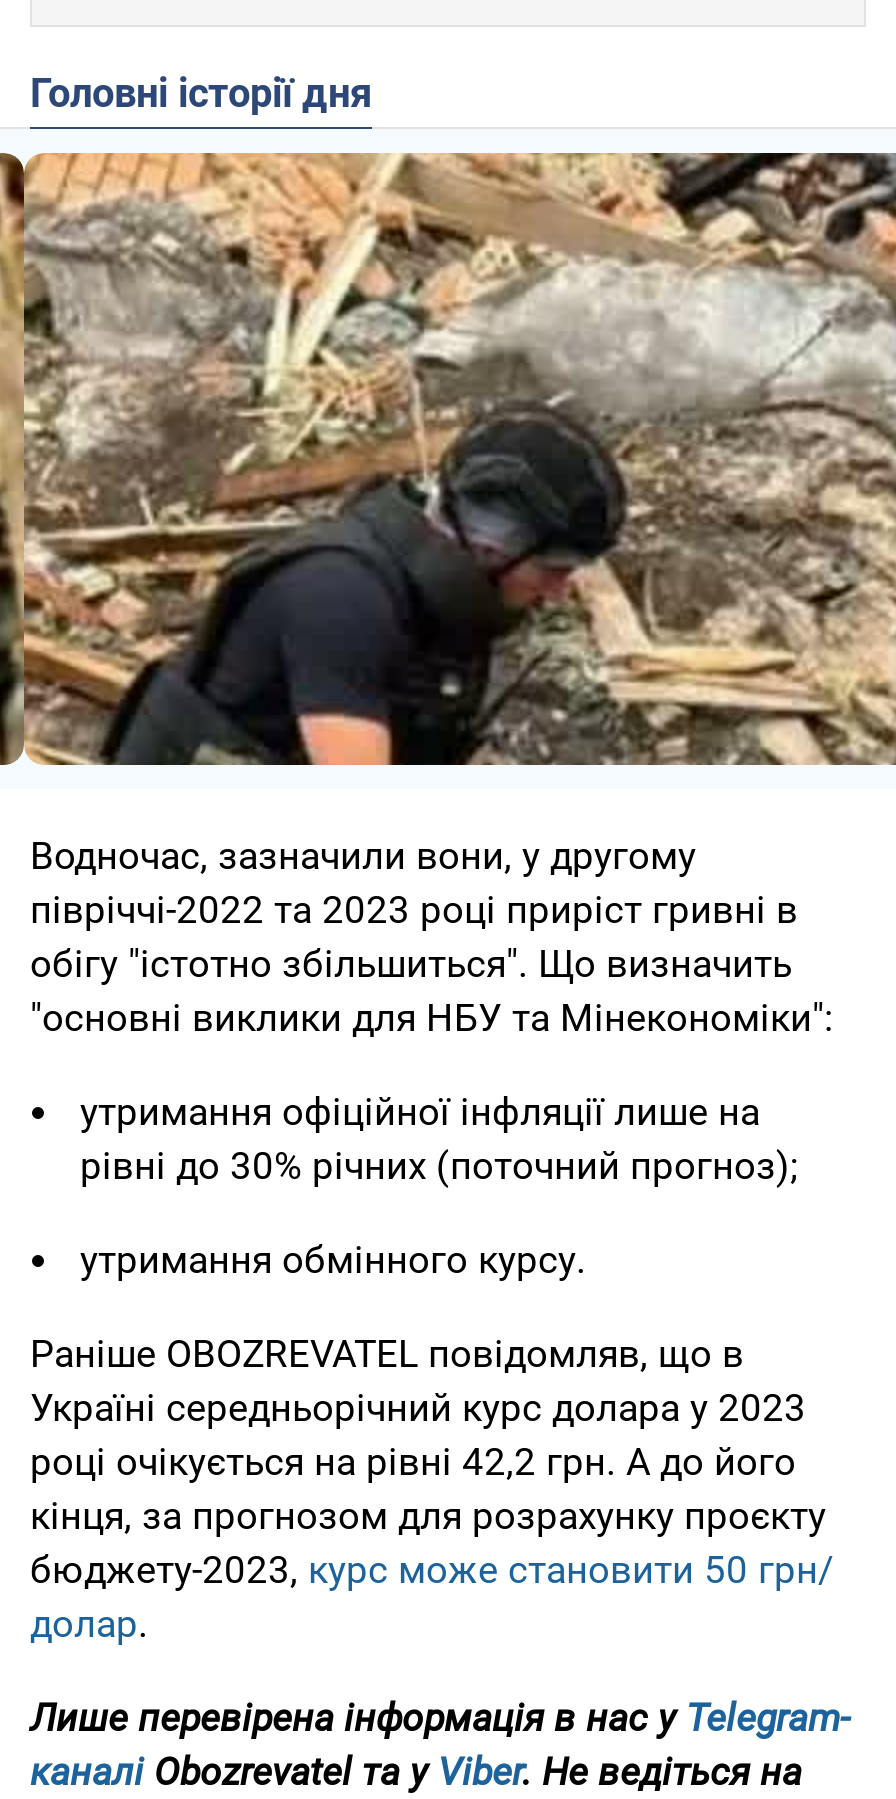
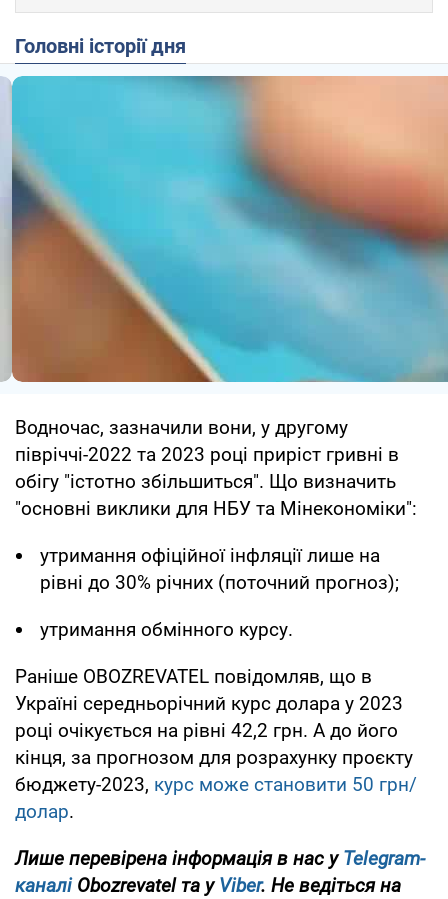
- [image]
+ [image]
